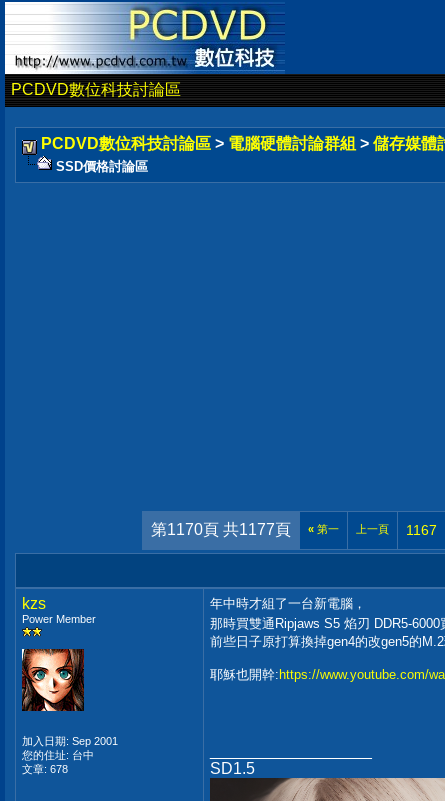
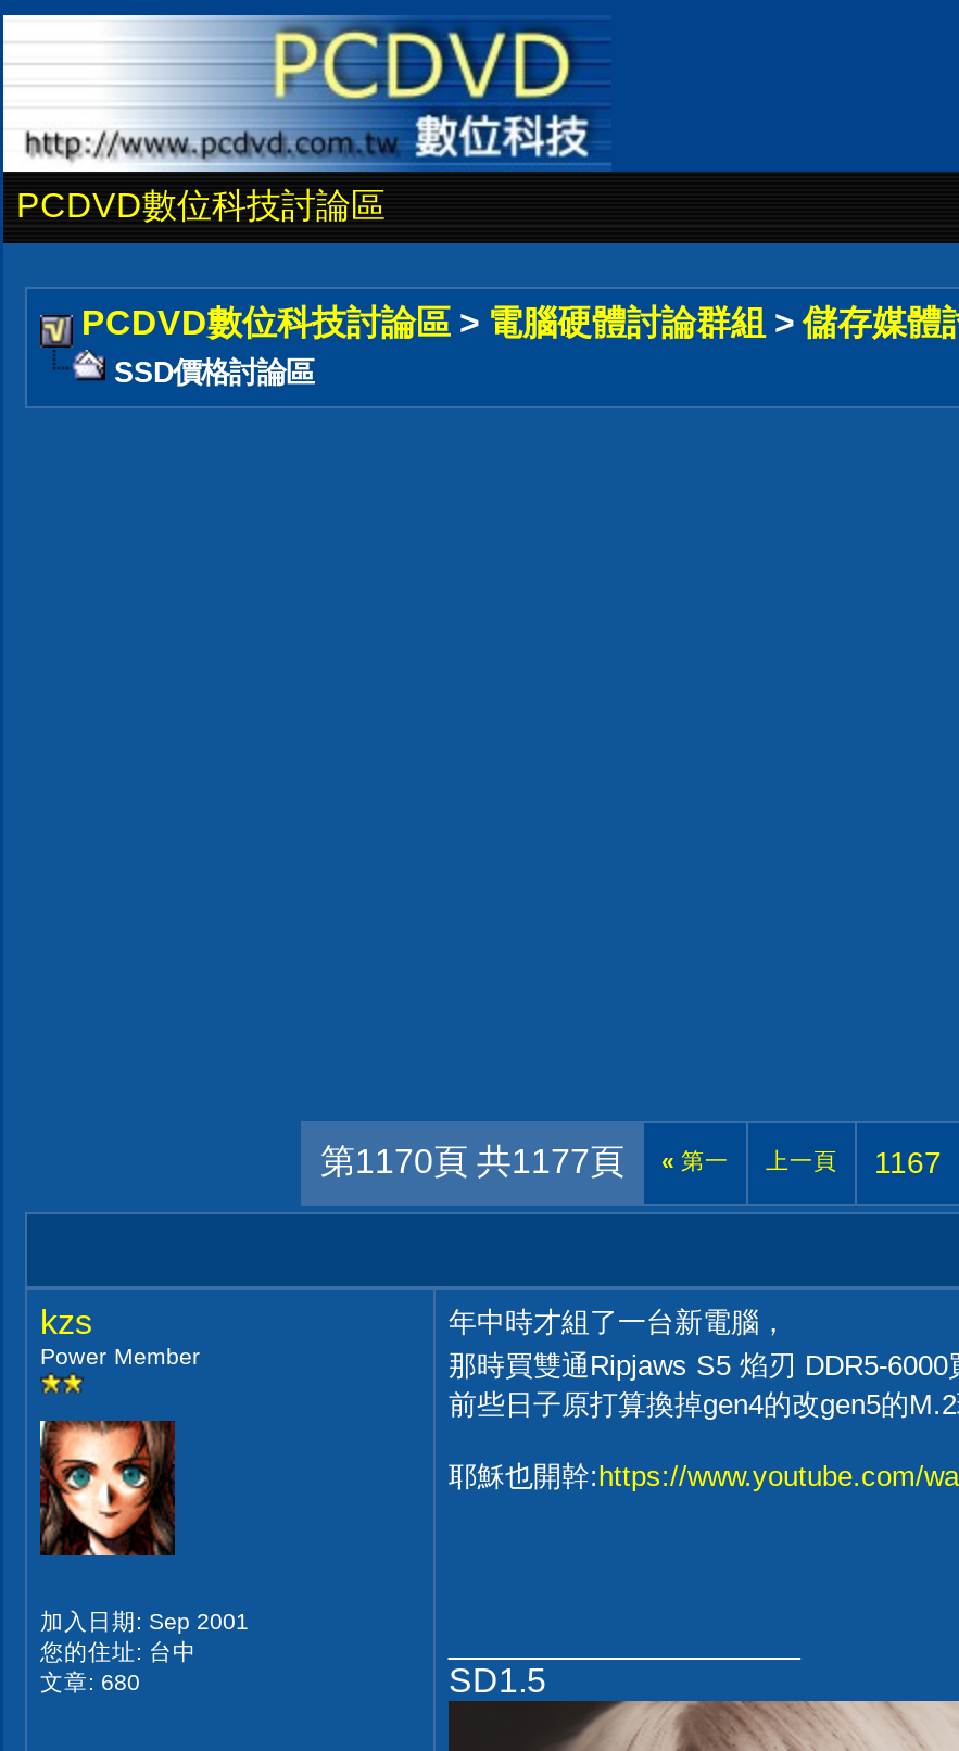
- 文章: 678
+ 文章: 680
